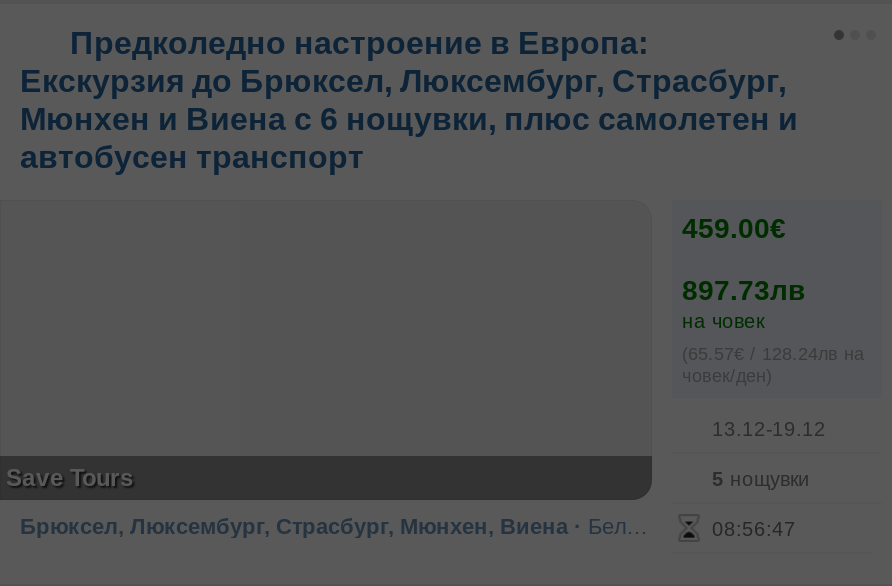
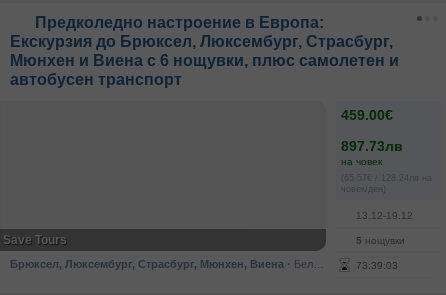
- 08: 56: 47
+ 73: 39: 03
